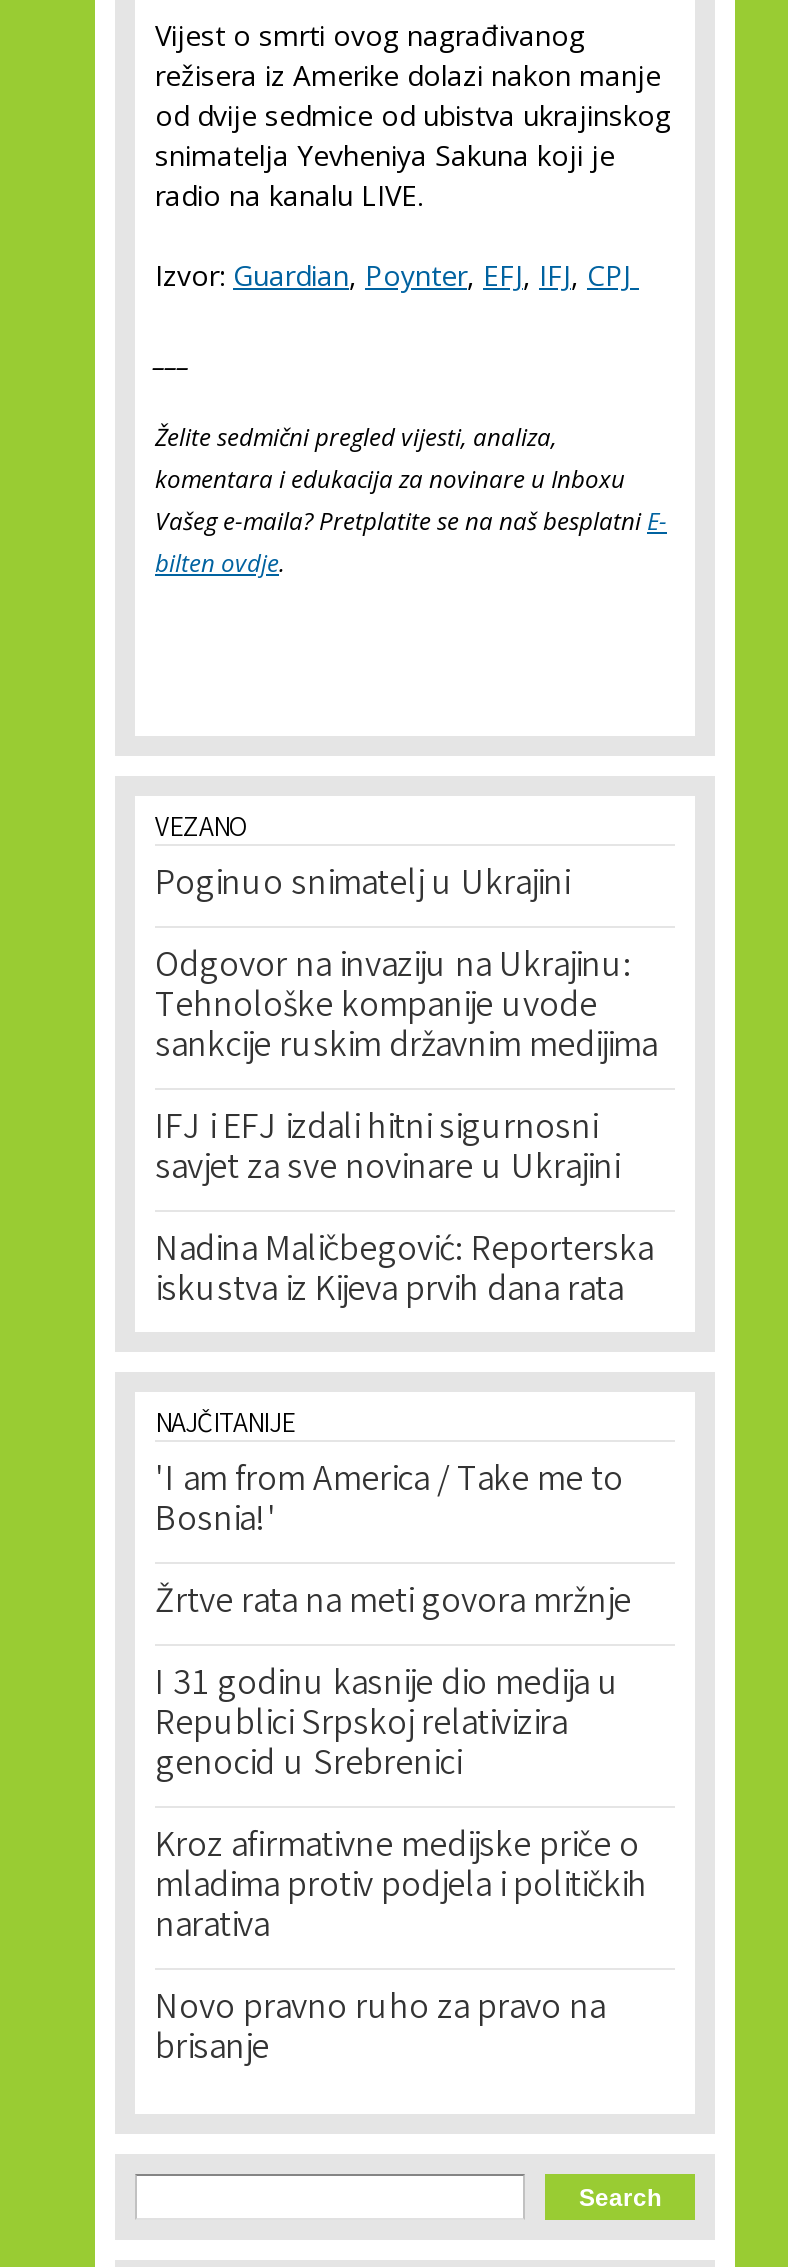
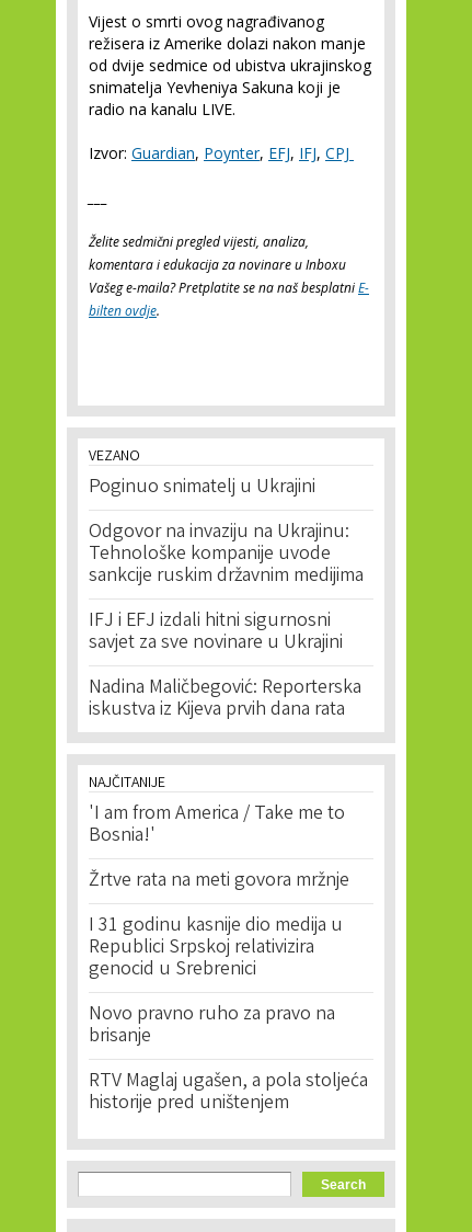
- Kroz afirmativne medijske priče o
- mladima protiv podjela i političkih
- narativa

moved up: Novo pravno ruho za pravo na | brisanje

+ RTV Maglaj ugašen, a pola stoljeća
+ historije pred uništenjem
